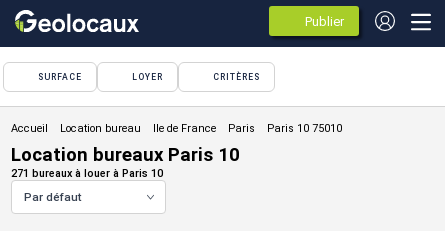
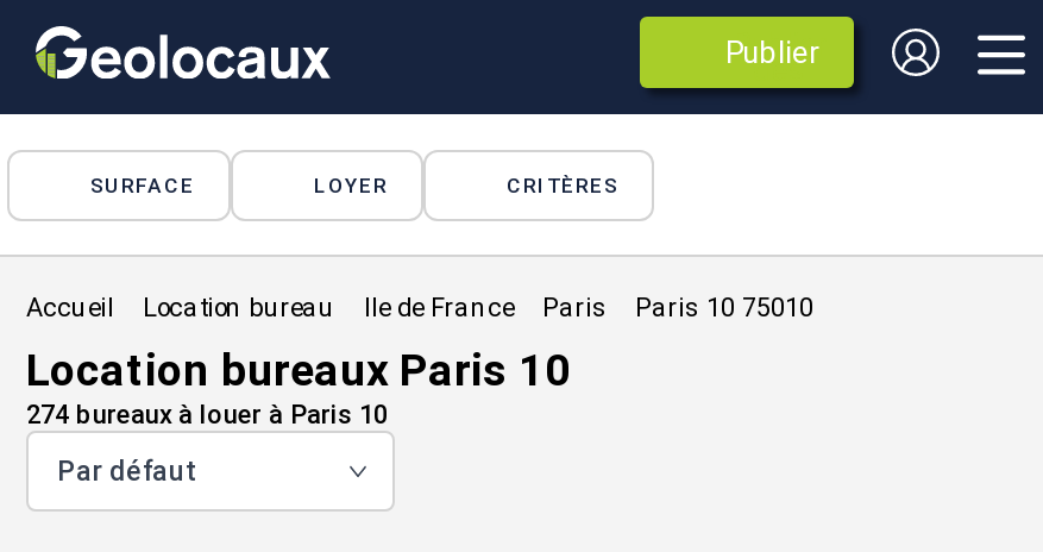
- 271 bureaux à louer à Paris 10
+ 274 bureaux à louer à Paris 10
